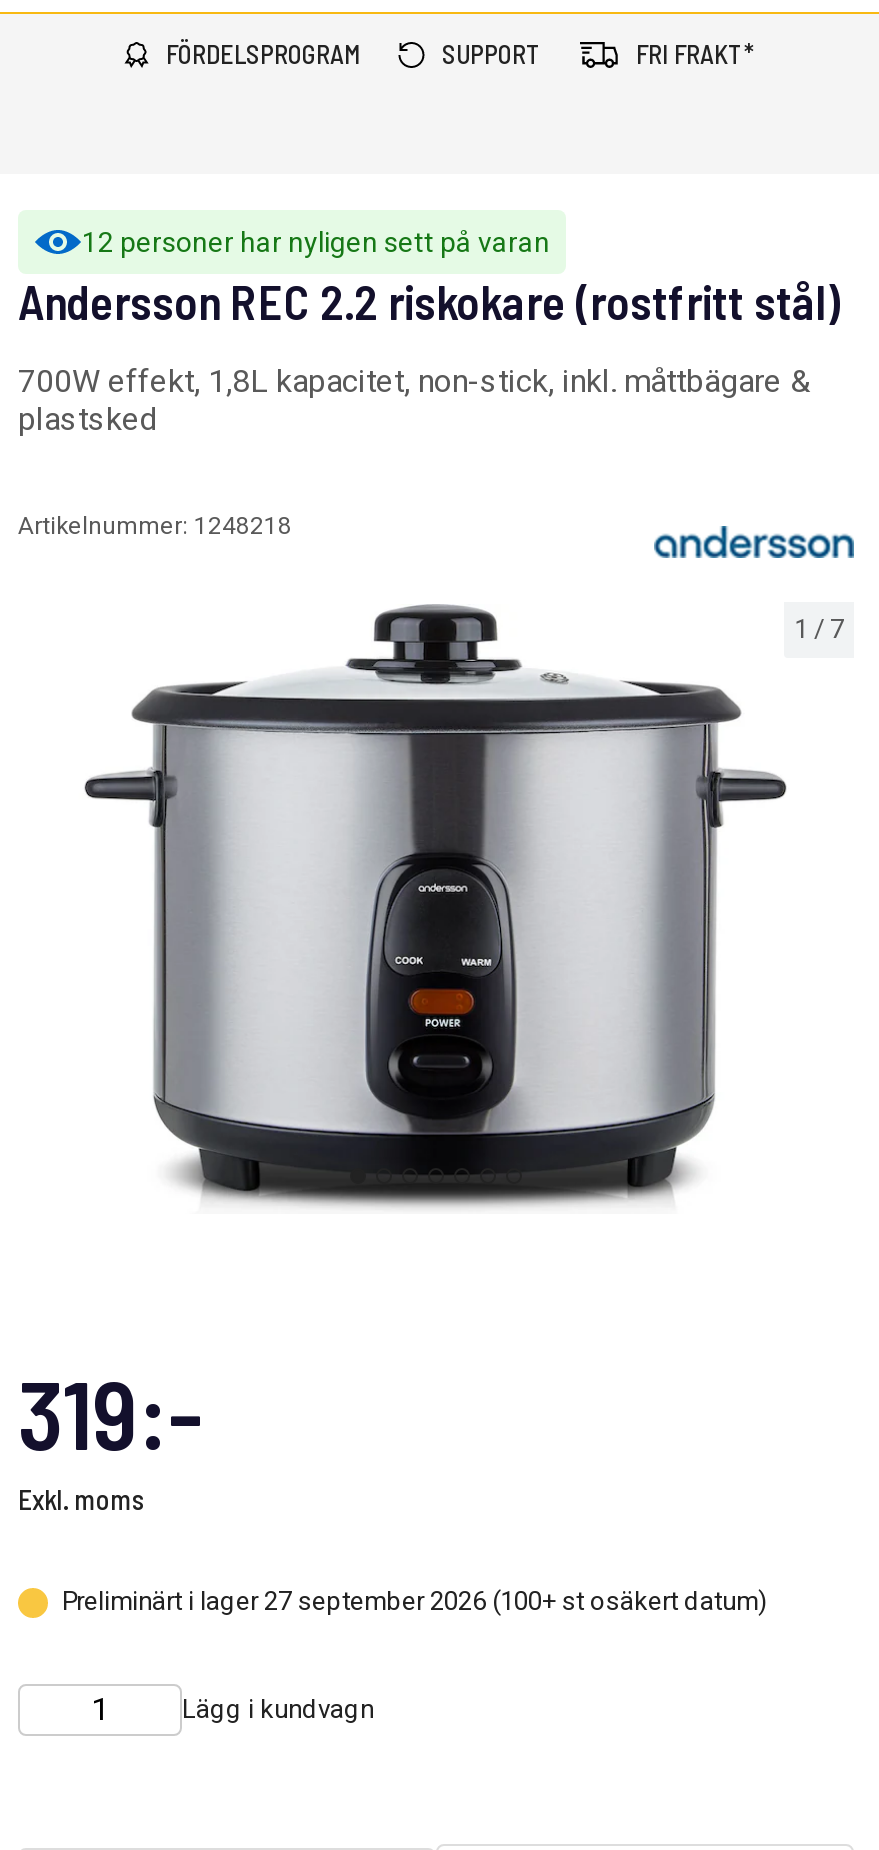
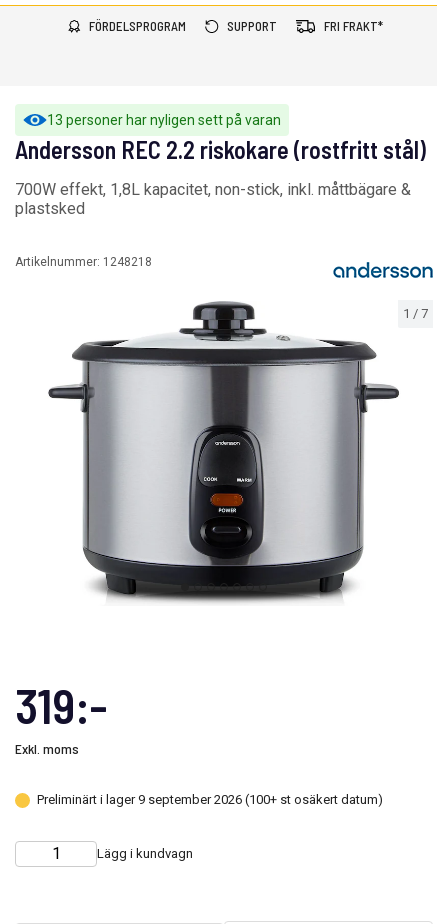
- 12 personer har nyligen sett på varan
+ 13 personer har nyligen sett på varan

- Preliminärt i lager 27 september 2026 (100+ st osäkert datum)
+ Preliminärt i lager 9 september 2026 (100+ st osäkert datum)
